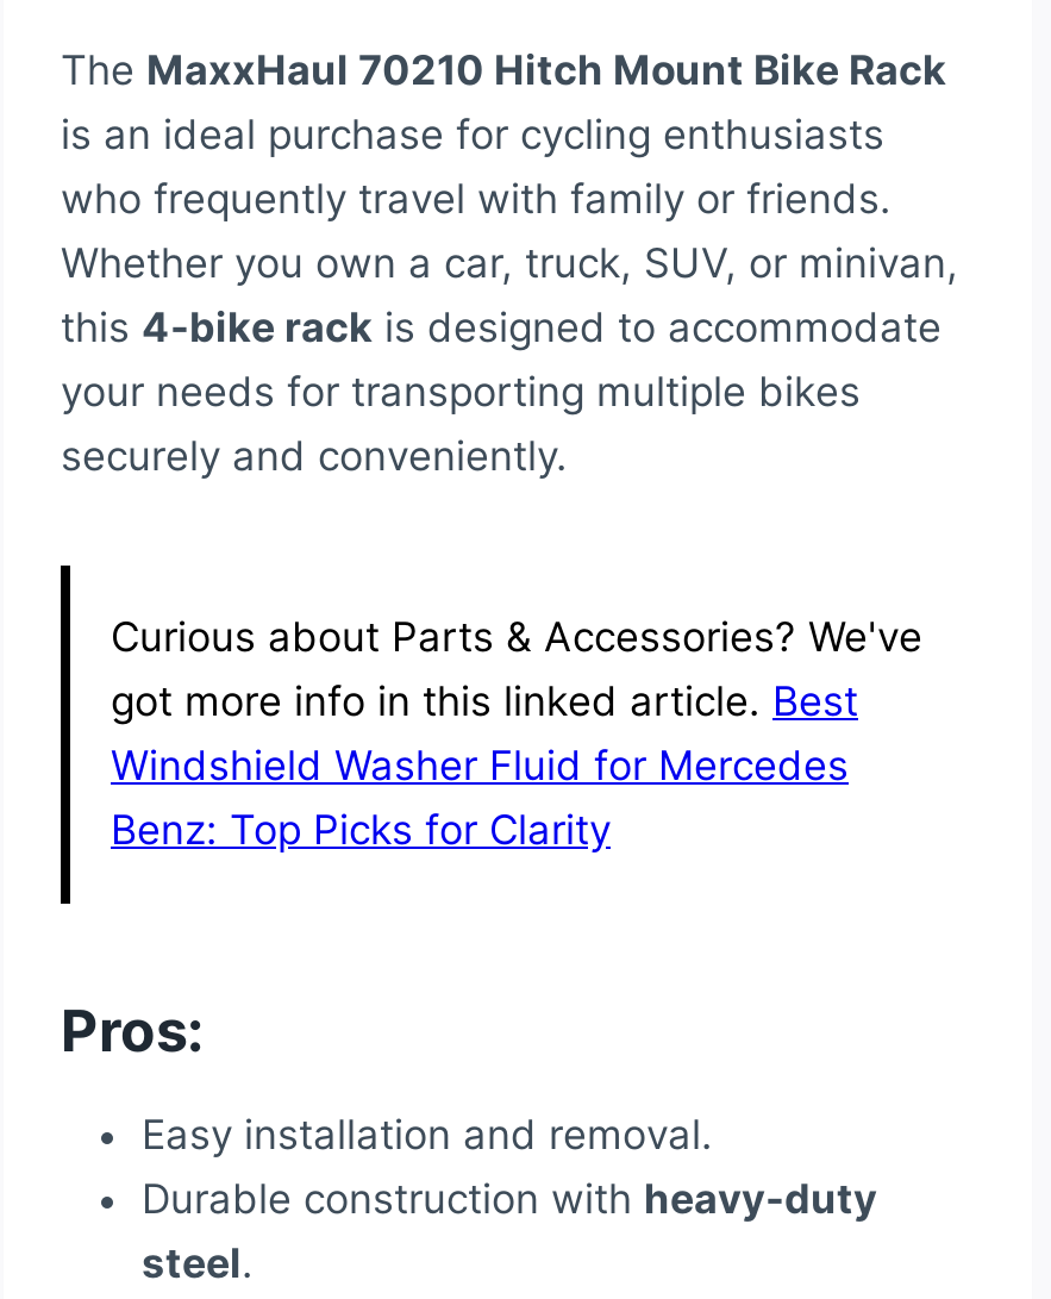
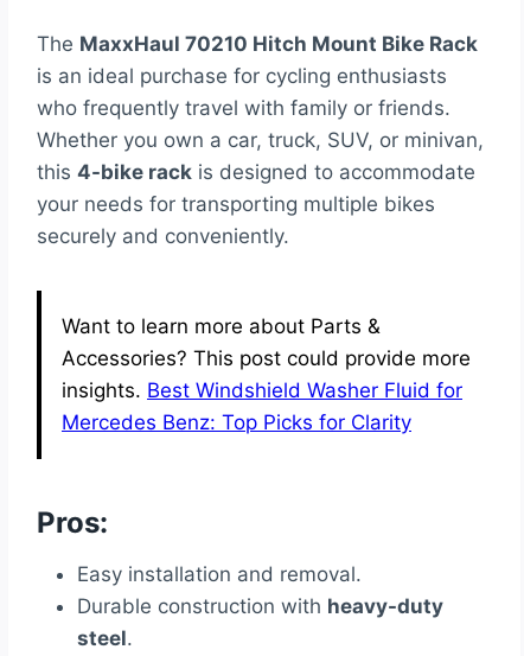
- Curious about Parts & Accessories? We've
- got more info in this linked article. Best
- Windshield Washer Fluid for Mercedes
- Benz: Top Picks for Clarity
+ Want to learn more about Parts &
+ Accessories? This post could provide more
+ insights. Best Windshield Washer Fluid for
+ Mercedes Benz: Top Picks for Clarity
